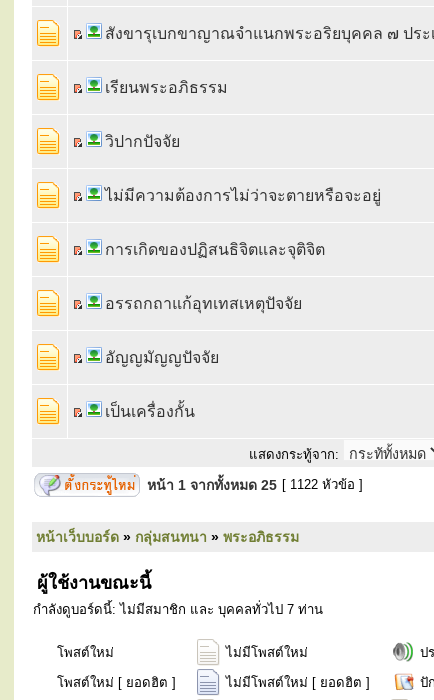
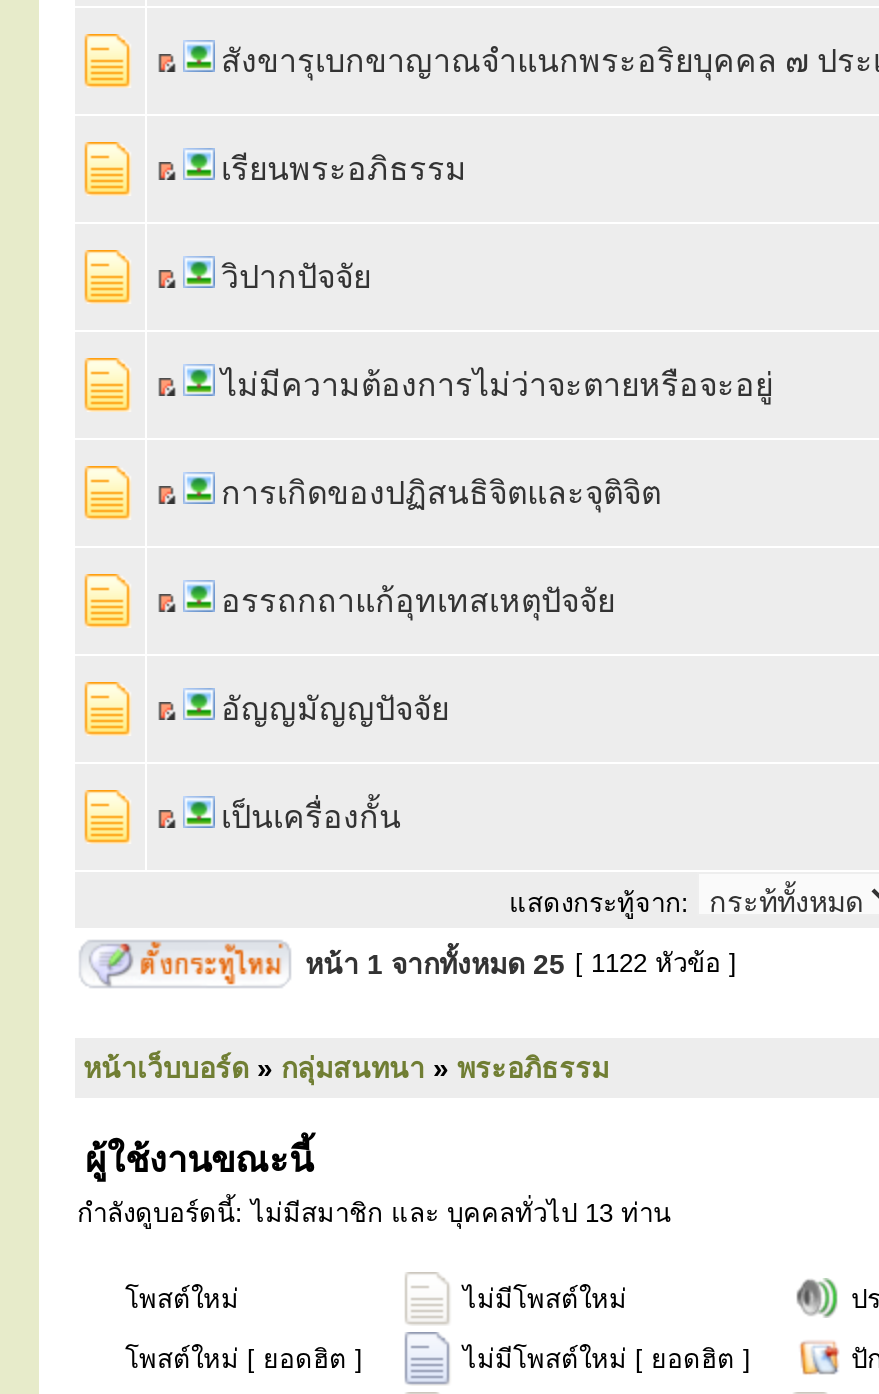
- กำลังดูบอร์ดนี้: ไม่มีสมาชิก และ บุคคลทั่วไป 7 ท่าน
+ กำลังดูบอร์ดนี้: ไม่มีสมาชิก และ บุคคลทั่วไป 13 ท่าน
